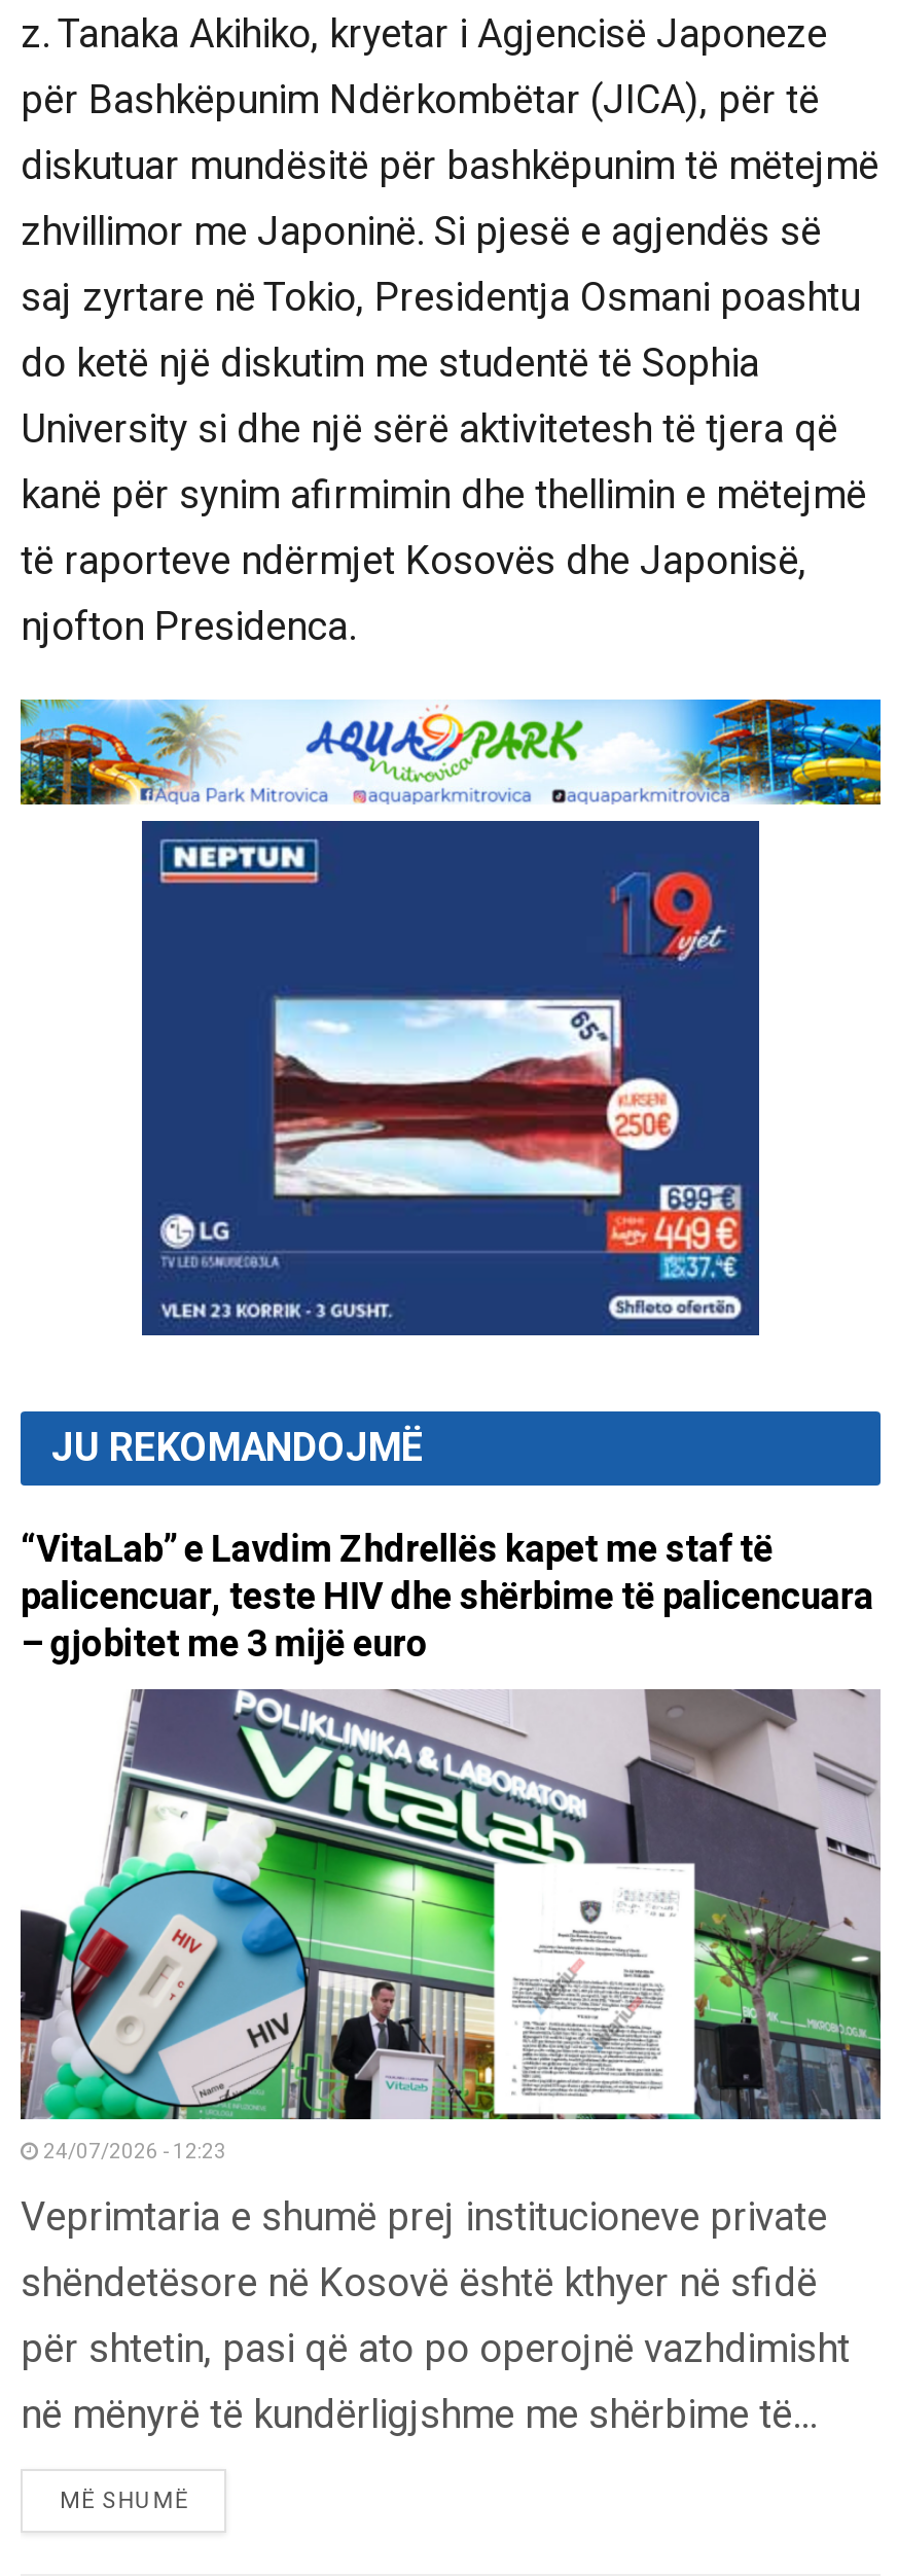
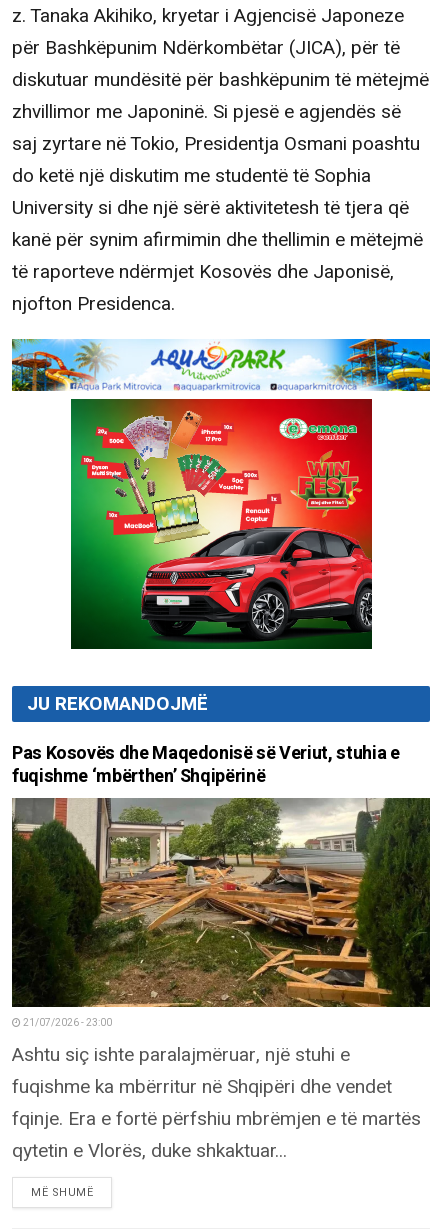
- [image]
+ [image]

- “VitaLab” e Lavdim Zhdrellës kapet me staf të
- palicencuar, teste HIV dhe shërbime të palicencuara
- – gjobitet me 3 mijë euro
+ Pas Kosovës dhe Maqedonisë së Veriut, stuhia e
+ fuqishme ‘mbërthen’ Shqipërinë

- [image]
- 24/07/2026 - 12:23
- Veprimtaria e shumë prej institucioneve private
- shëndetësore në Kosovë është kthyer në sfidë
- për shtetin, pasi që ato po operojnë vazhdimisht
- në mënyrë të kundërligjshme me shërbime të...
+ [image]
+ 21/07/2026 - 23:00
+ Ashtu siç ishte paralajmëruar, një stuhi e
+ fuqishme ka mbërritur në Shqipëri dhe vendet
+ fqinje. Era e fortë përfshiu mbrëmjen e të martës
+ qytetin e Vlorës, duke shkaktuar...
